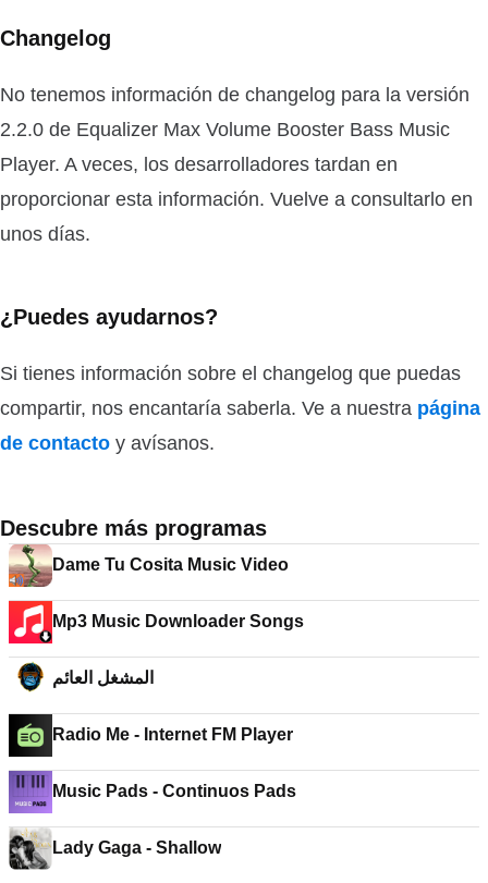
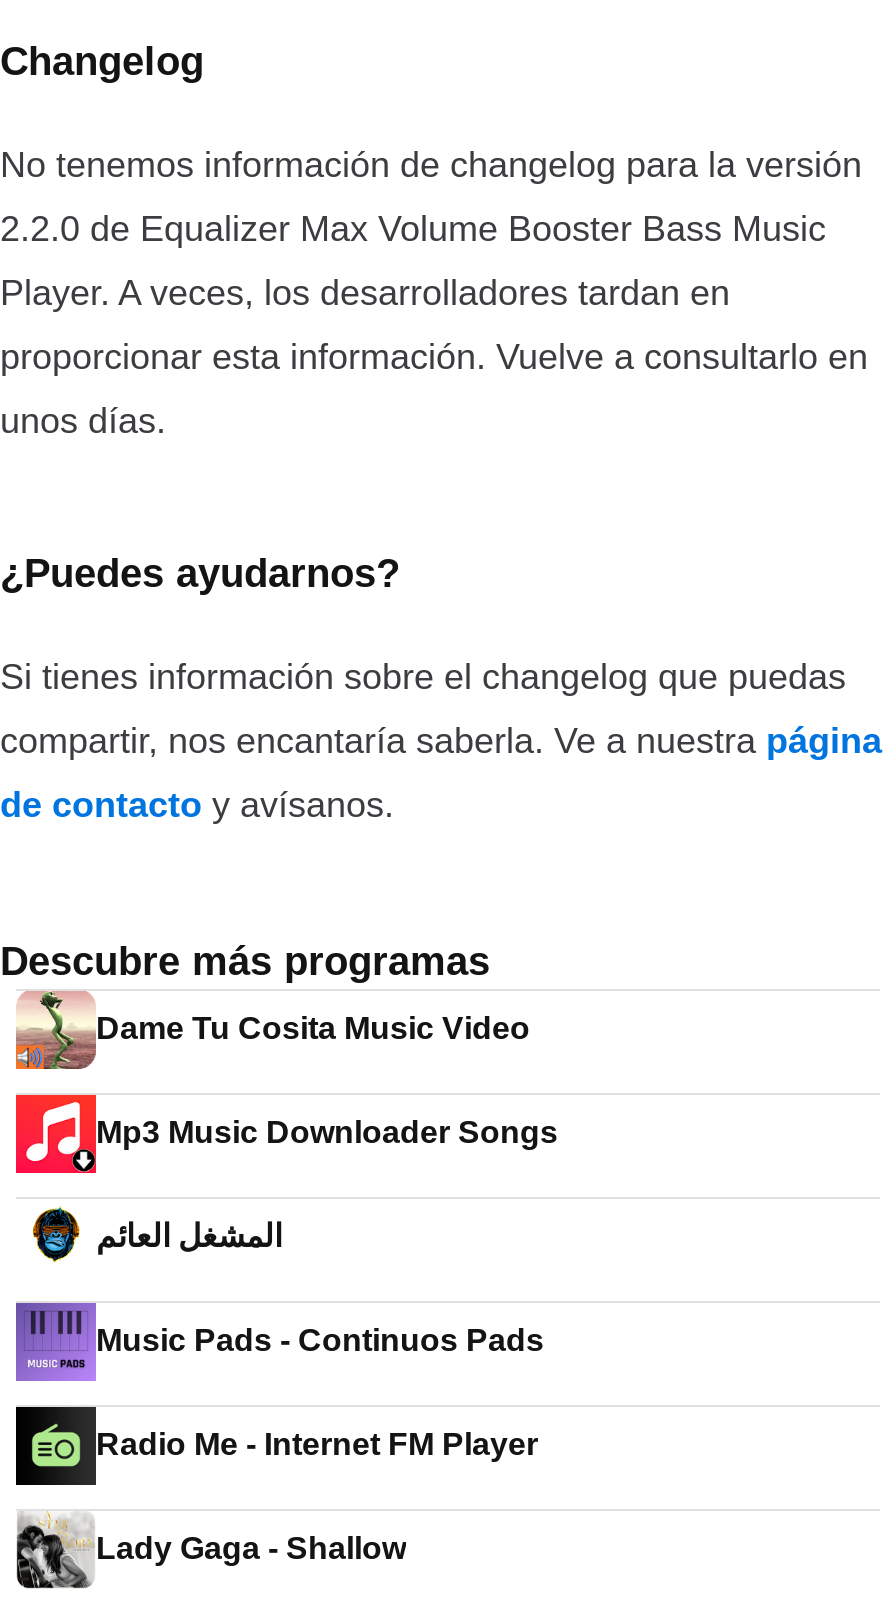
moved down: Radio Me - Internet FM Player

moved up: [image] | Music Pads - Continuos Pads
